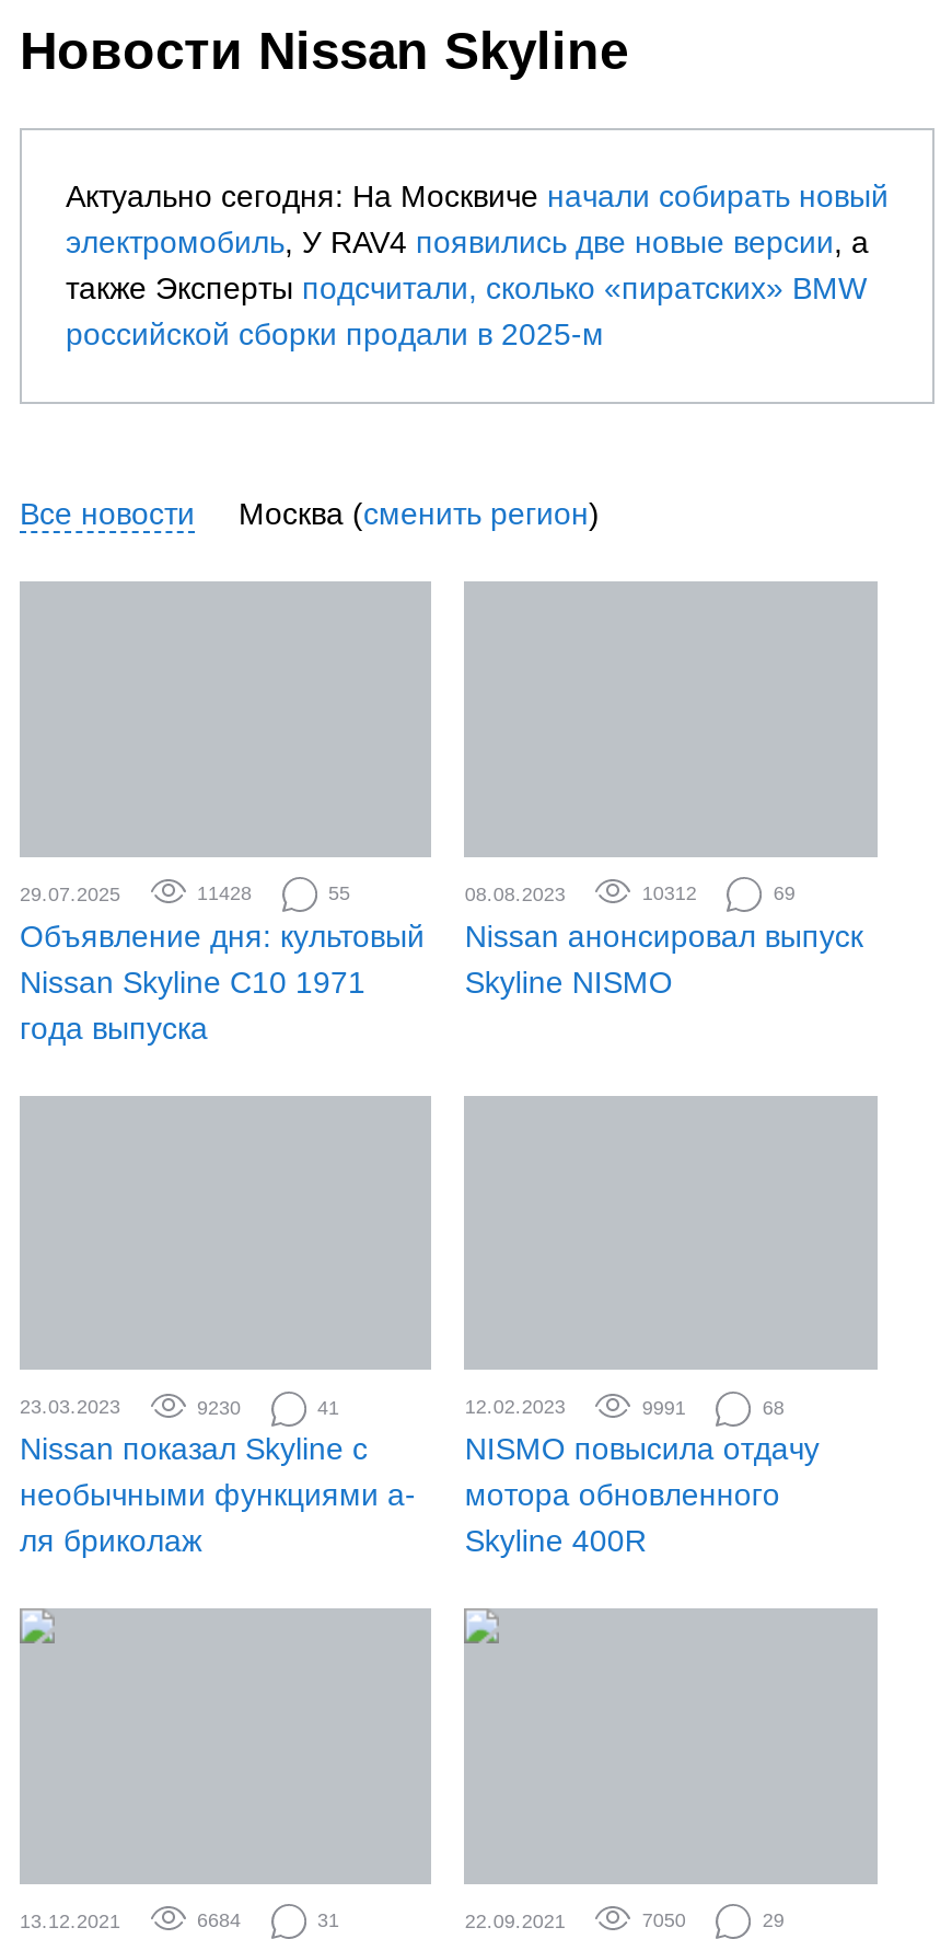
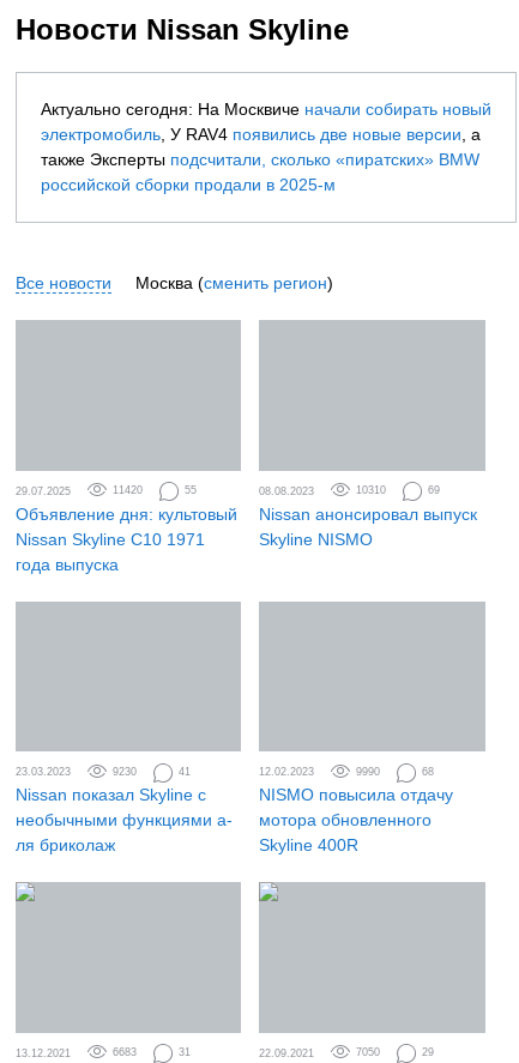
- 11428
+ 11420

- 10312
+ 10310

- 9991
+ 9990

- 6684
+ 6683
